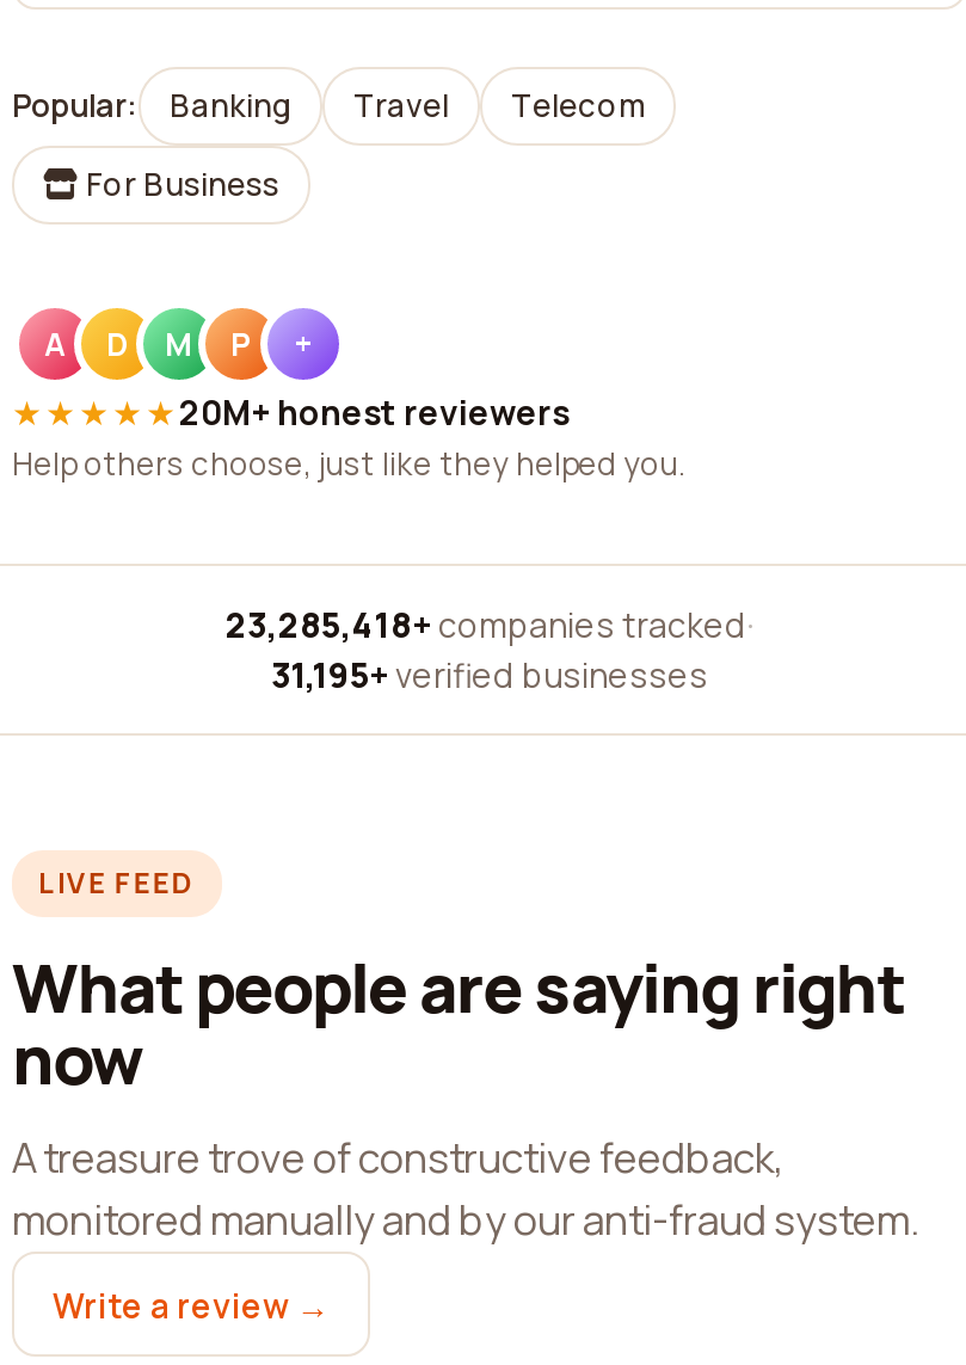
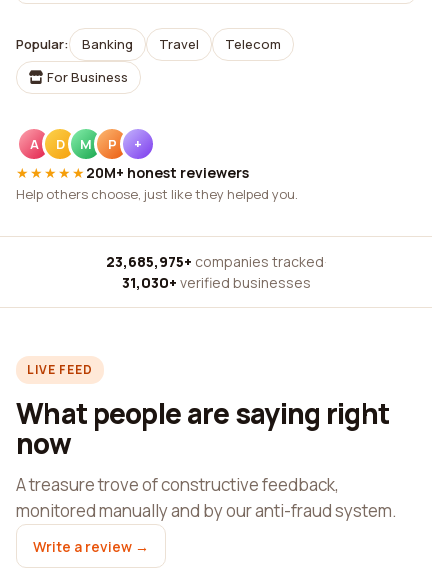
- 23,285,418+ companies tracked ·
+ 23,685,975+ companies tracked ·

- 31,195+ verified businesses
+ 31,030+ verified businesses
